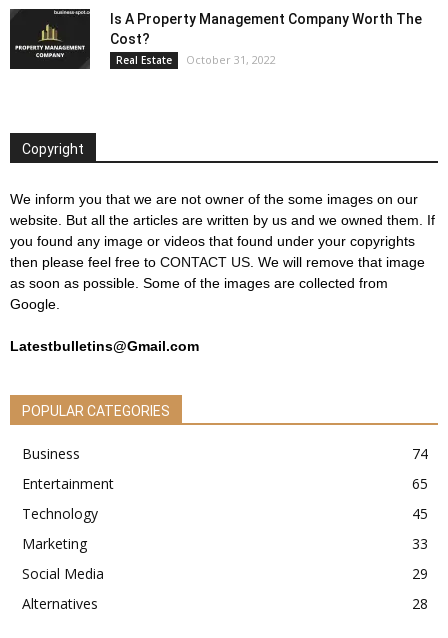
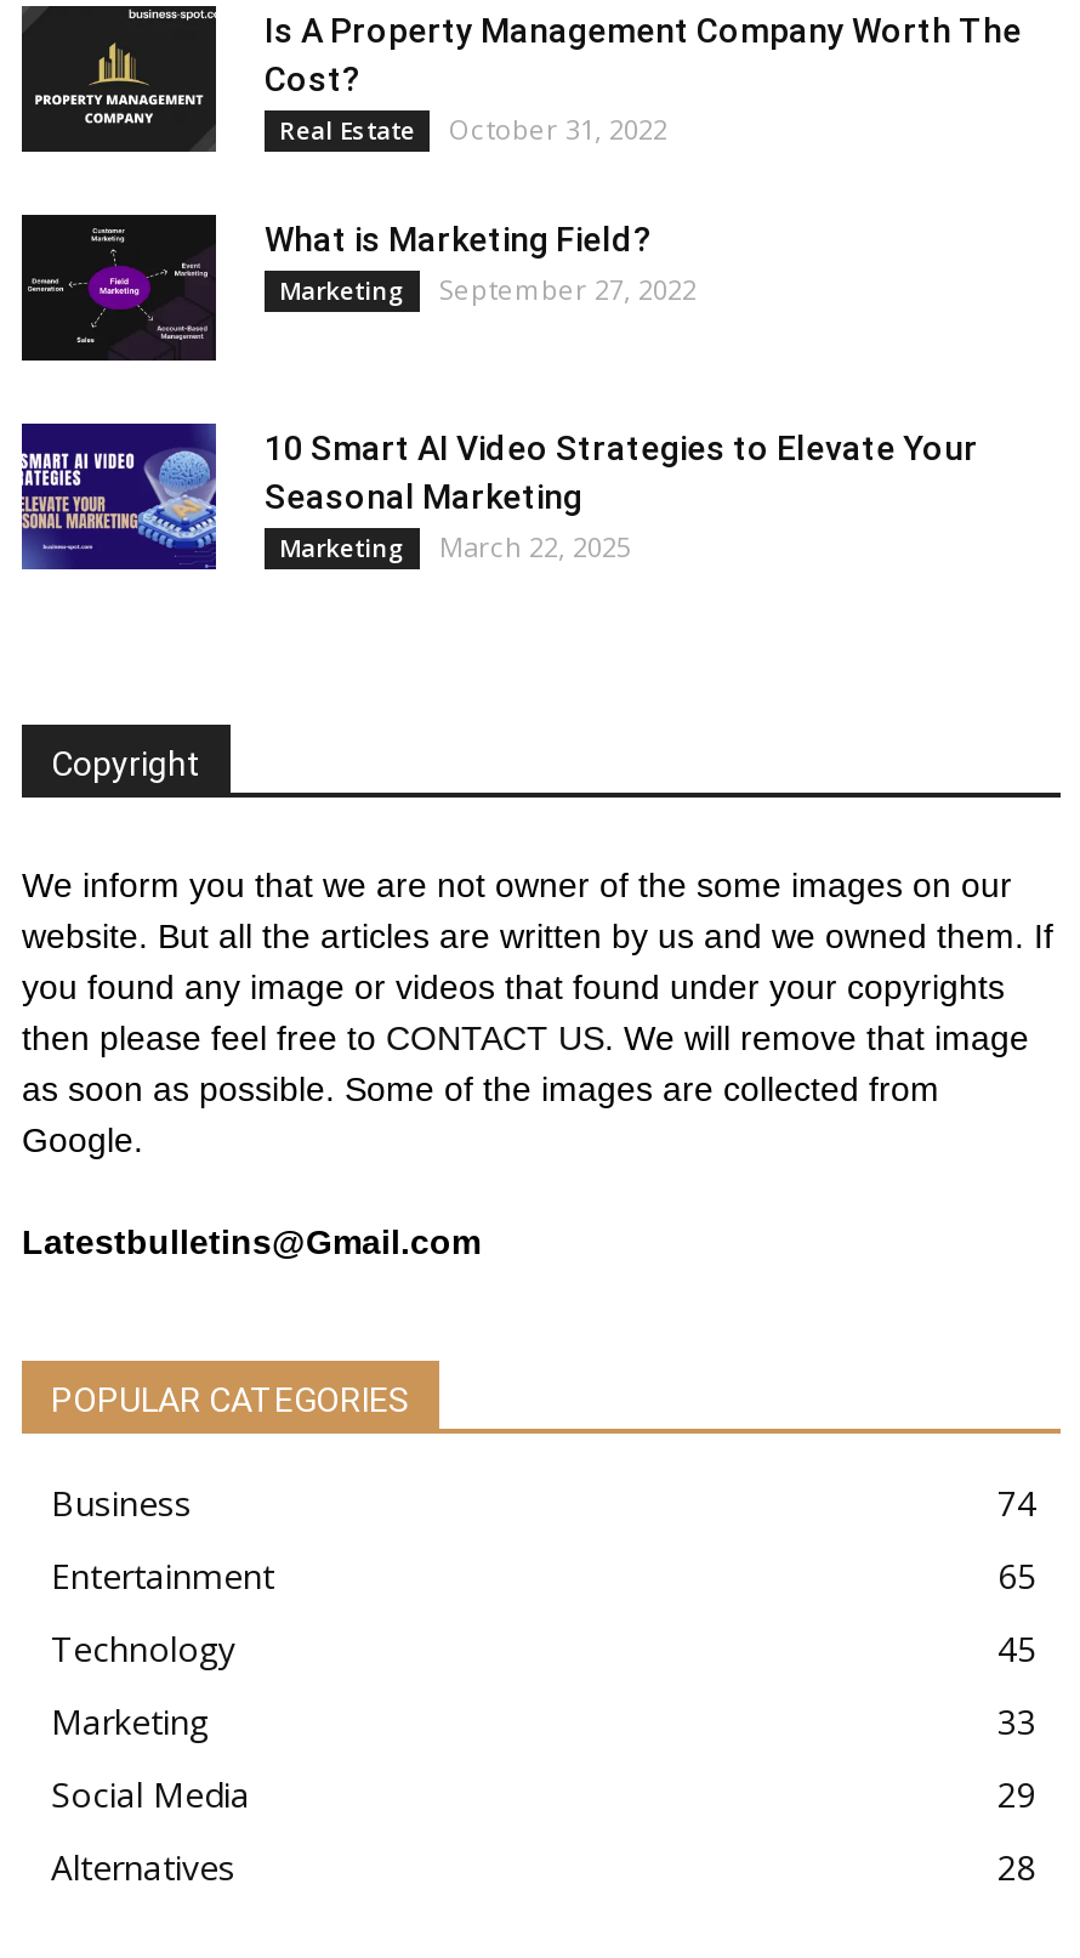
+ [image]
+ What is Marketing Field?
+ Marketing
+ September 27, 2022

+ [image]
+ 10 Smart AI Video Strategies to Elevate Your
+ Seasonal Marketing
+ Marketing
+ March 22, 2025
